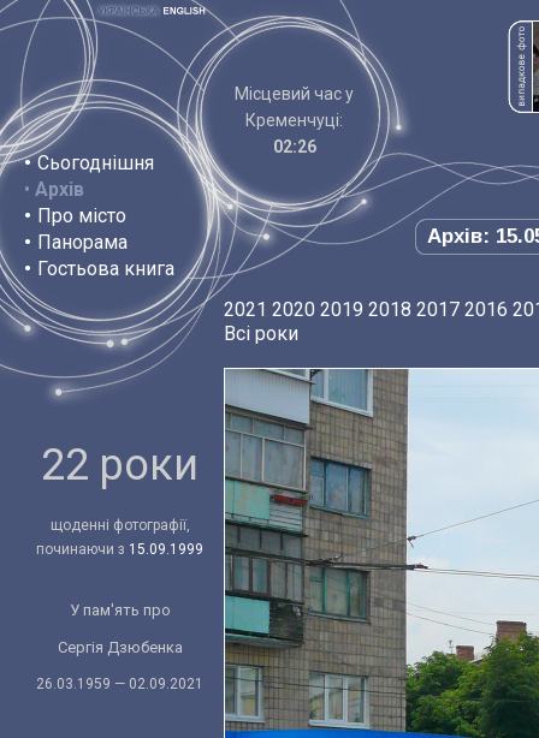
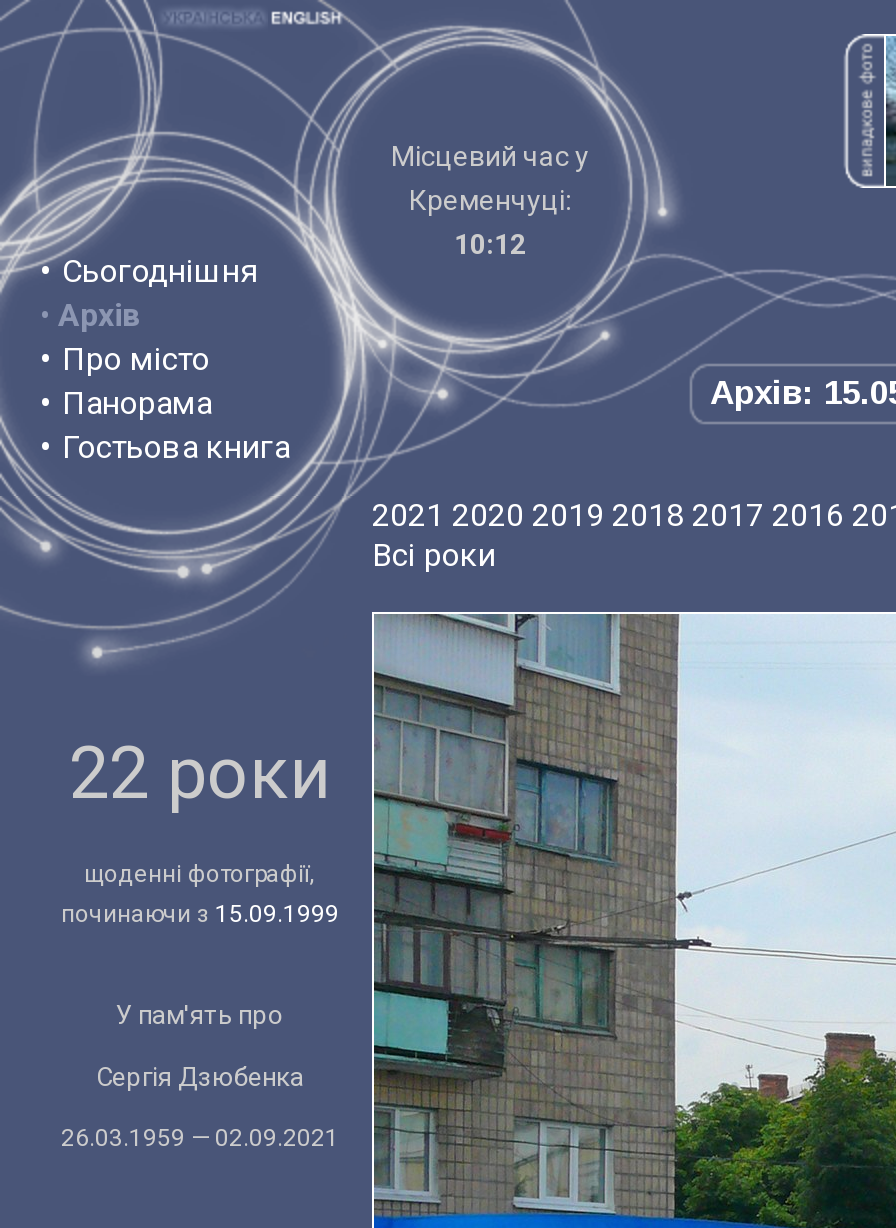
- 02:26
+ 10:12
